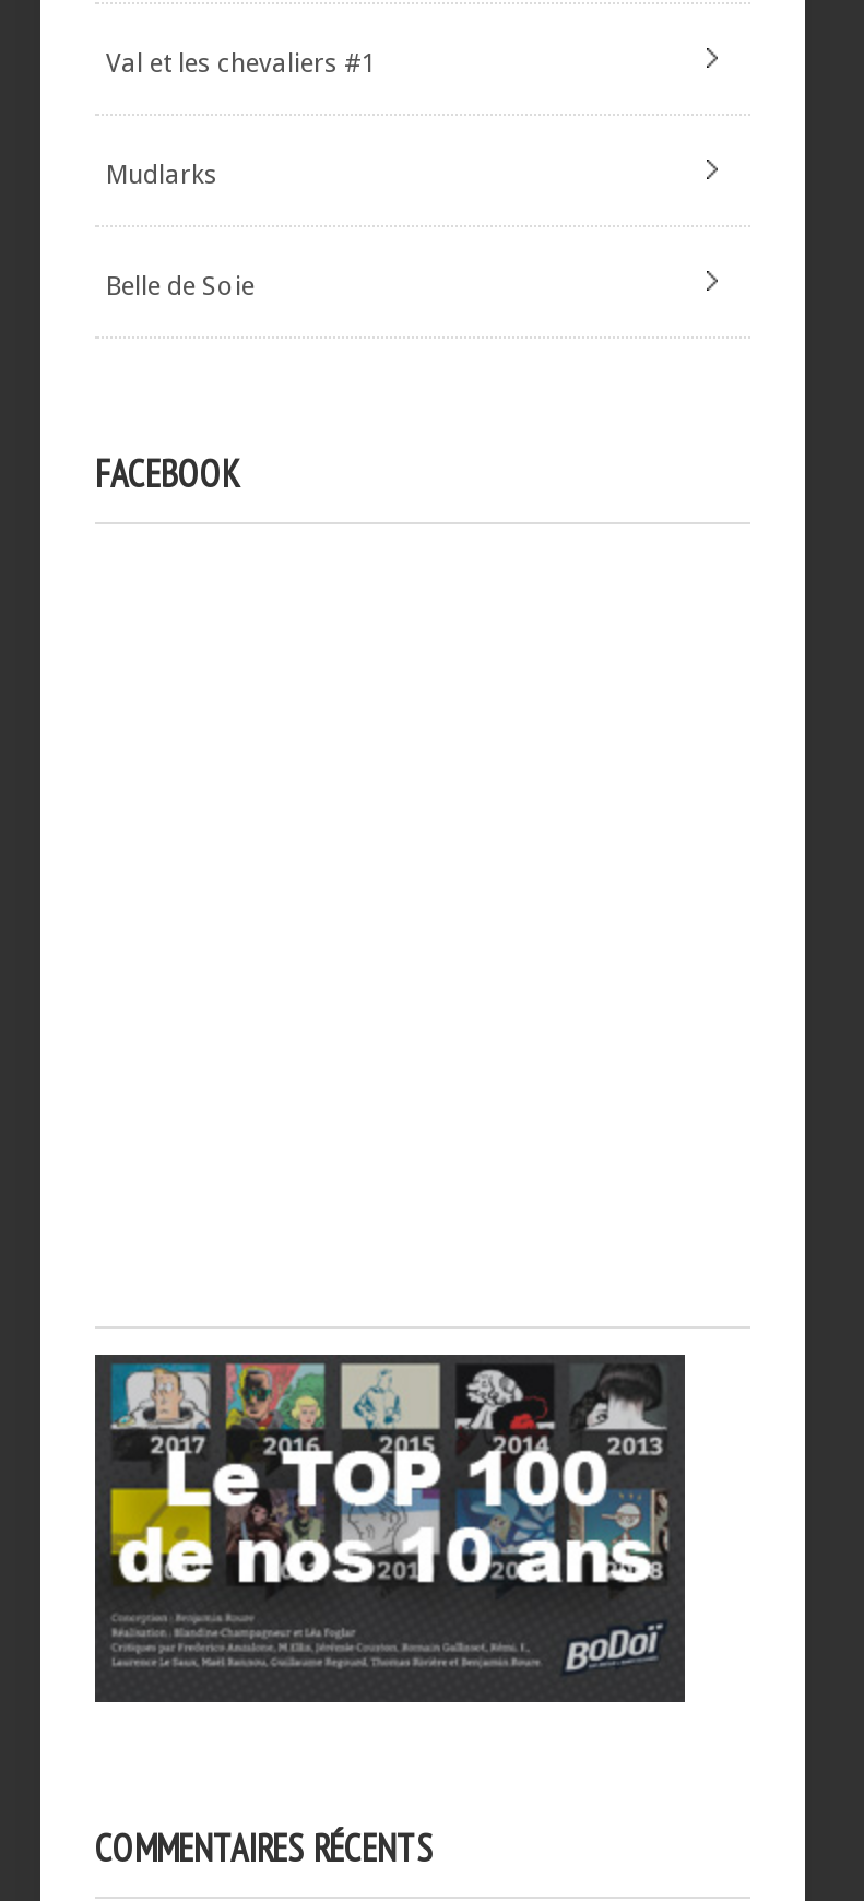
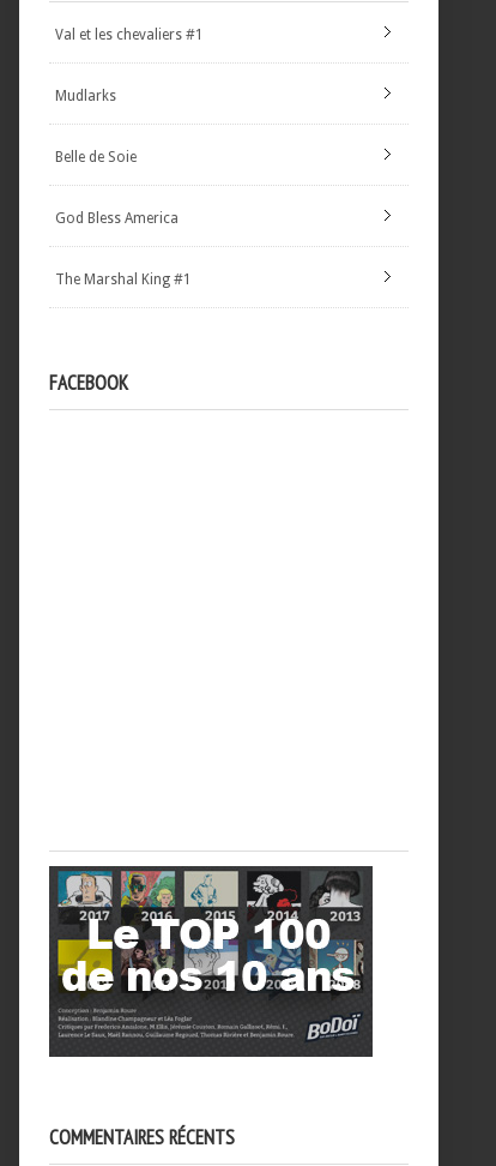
+ God Bless America

+ The Marshal King #1
